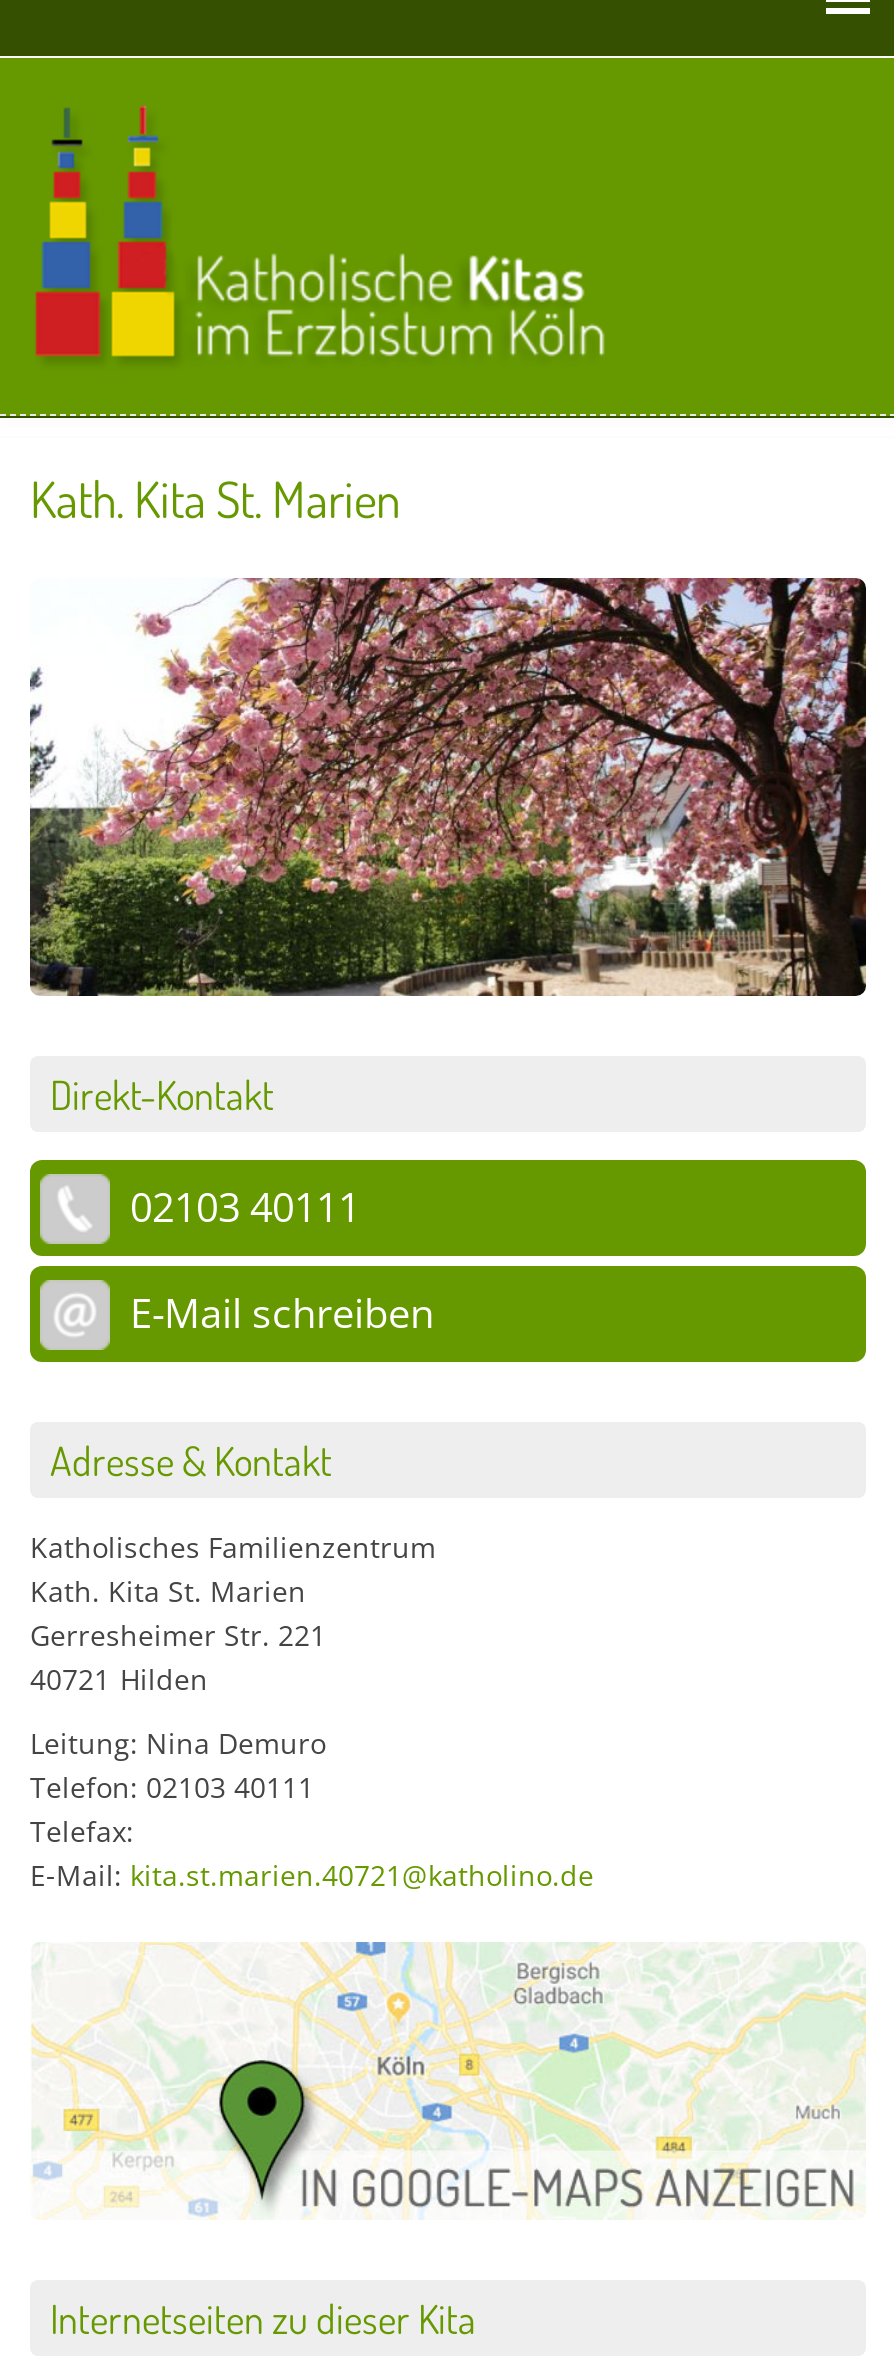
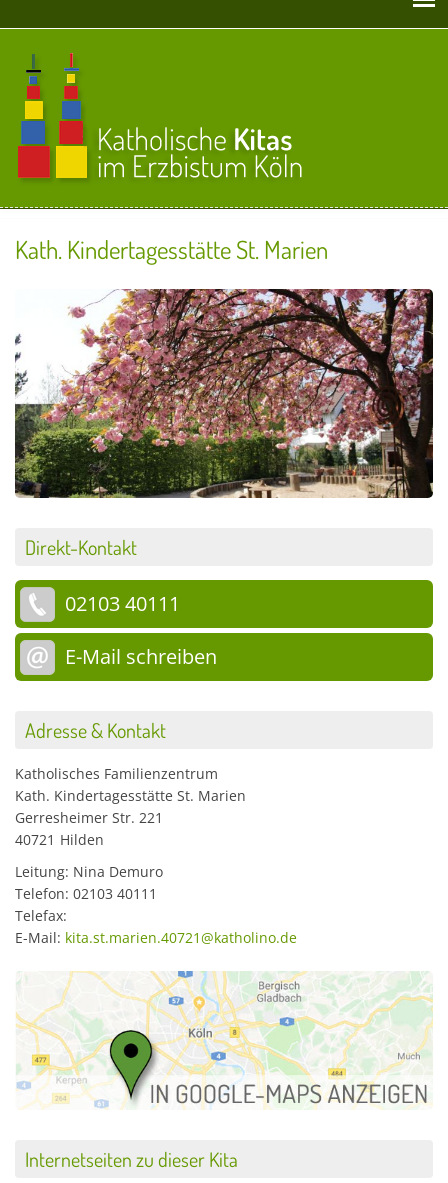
- Kath. Kita St. Marien
+ Kath. Kindertagesstätte St. Marien

- Kath. Kita St. Marien
+ Kath. Kindertagesstätte St. Marien
